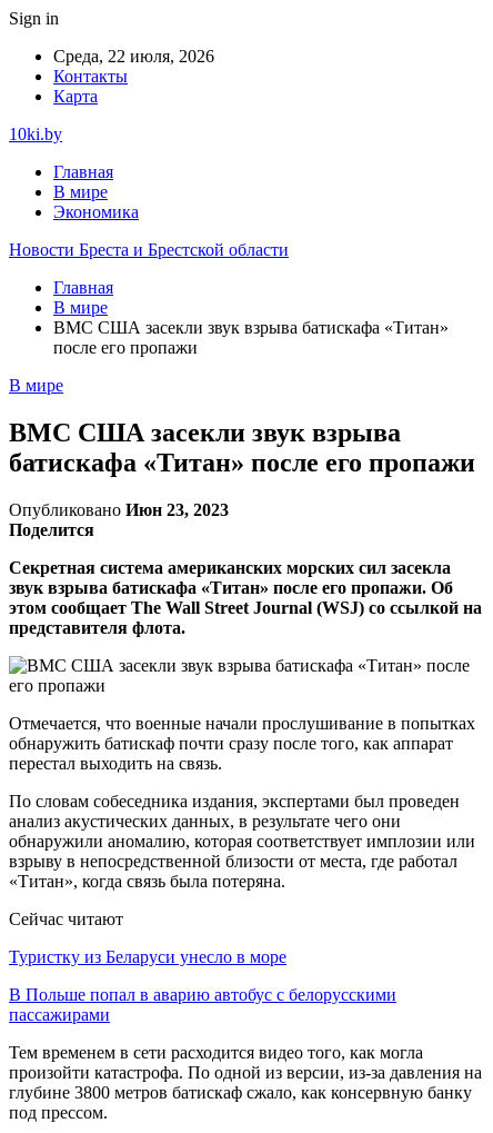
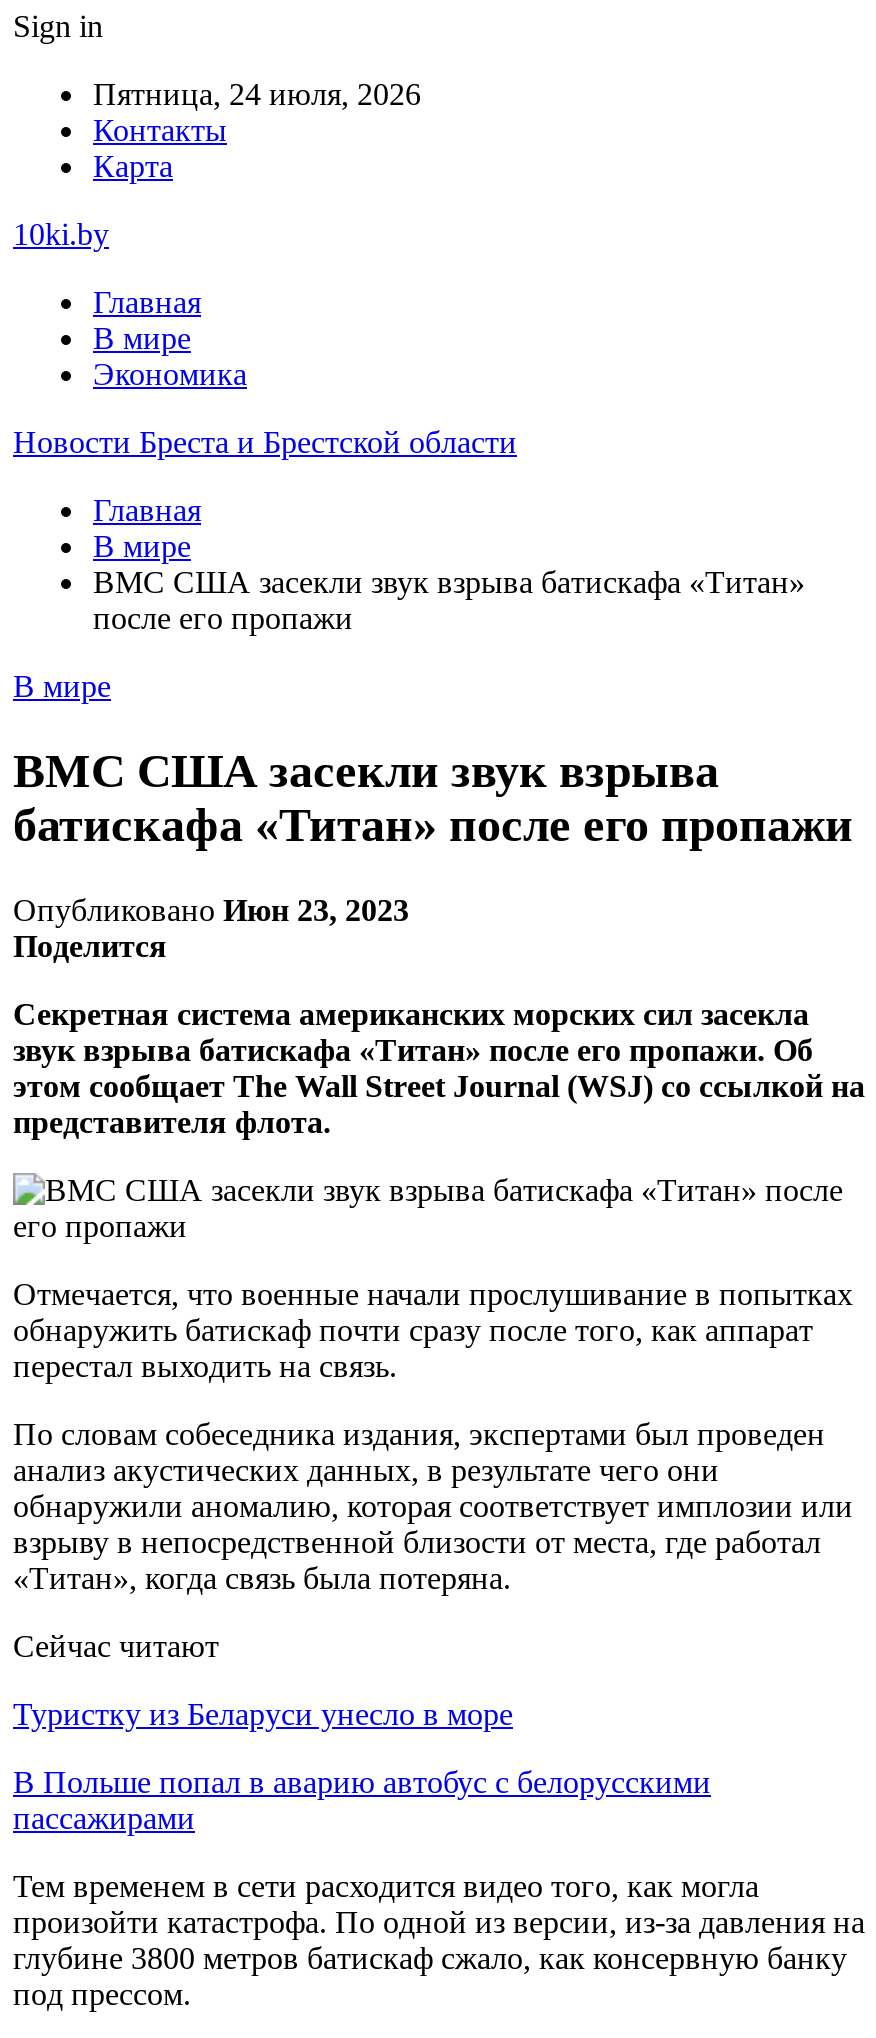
- Среда, 22 июля, 2026
+ Пятница, 24 июля, 2026
